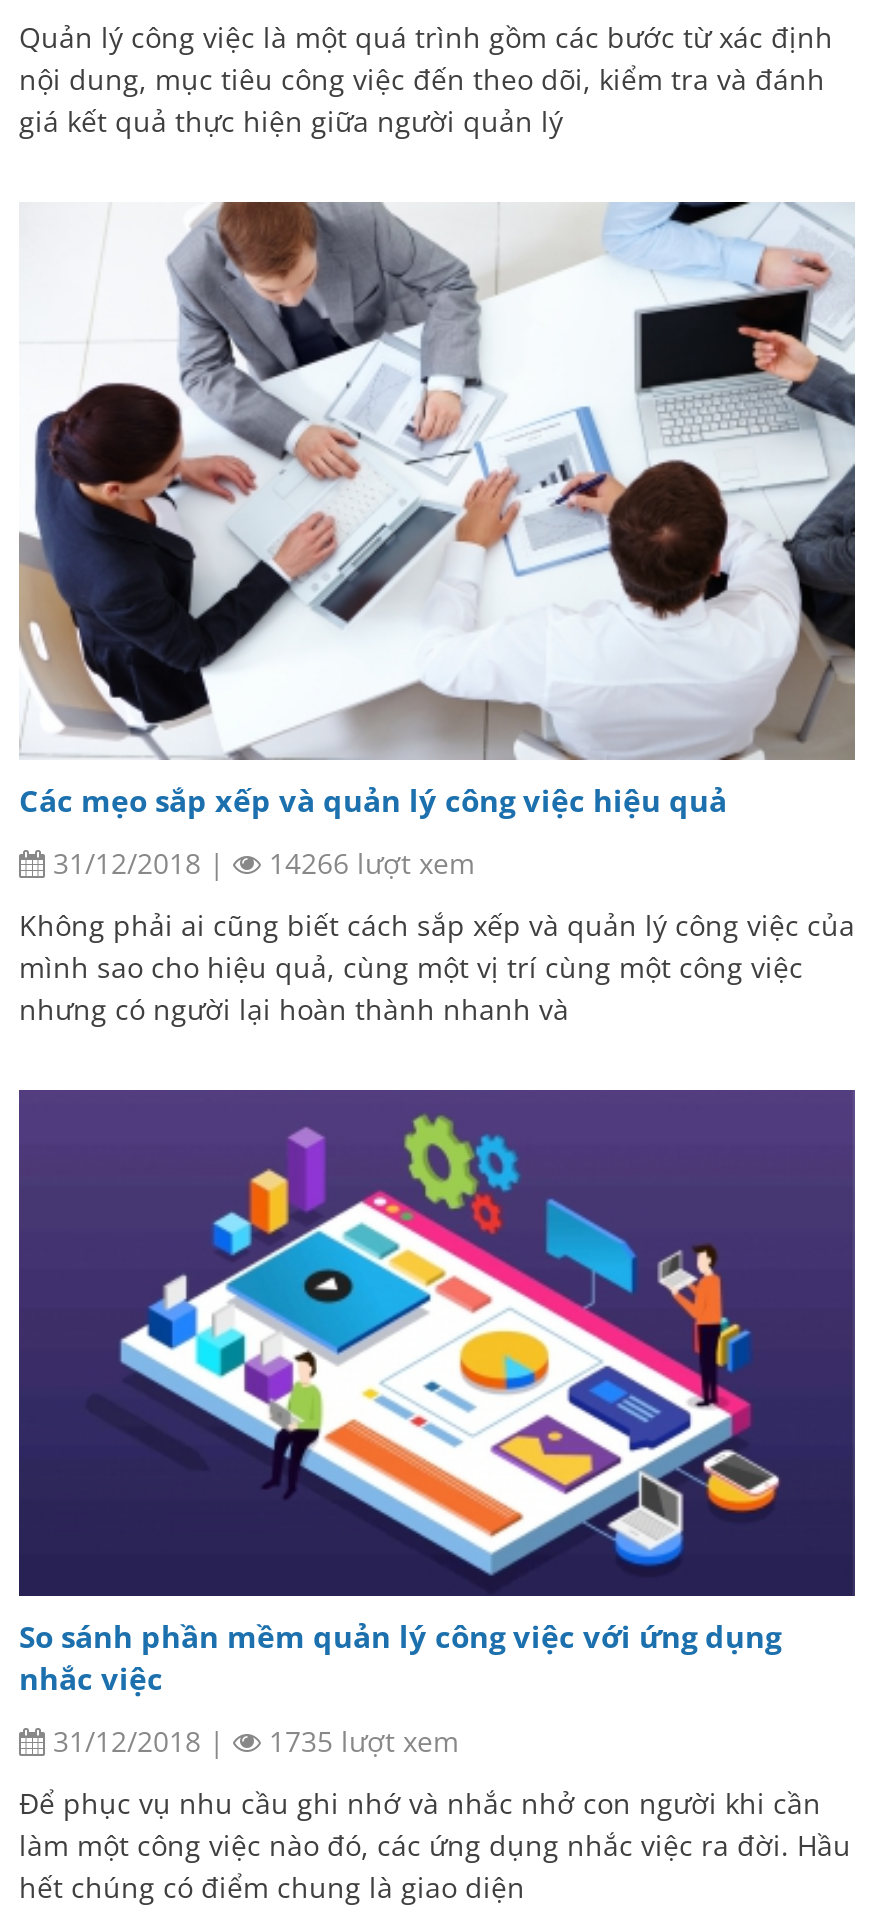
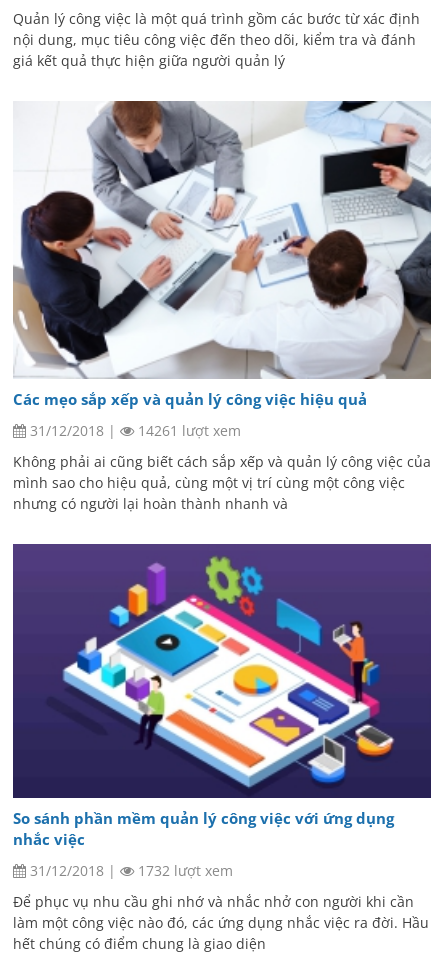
- 14266 lượt xem
+ 14261 lượt xem

- 1735 lượt xem
+ 1732 lượt xem
